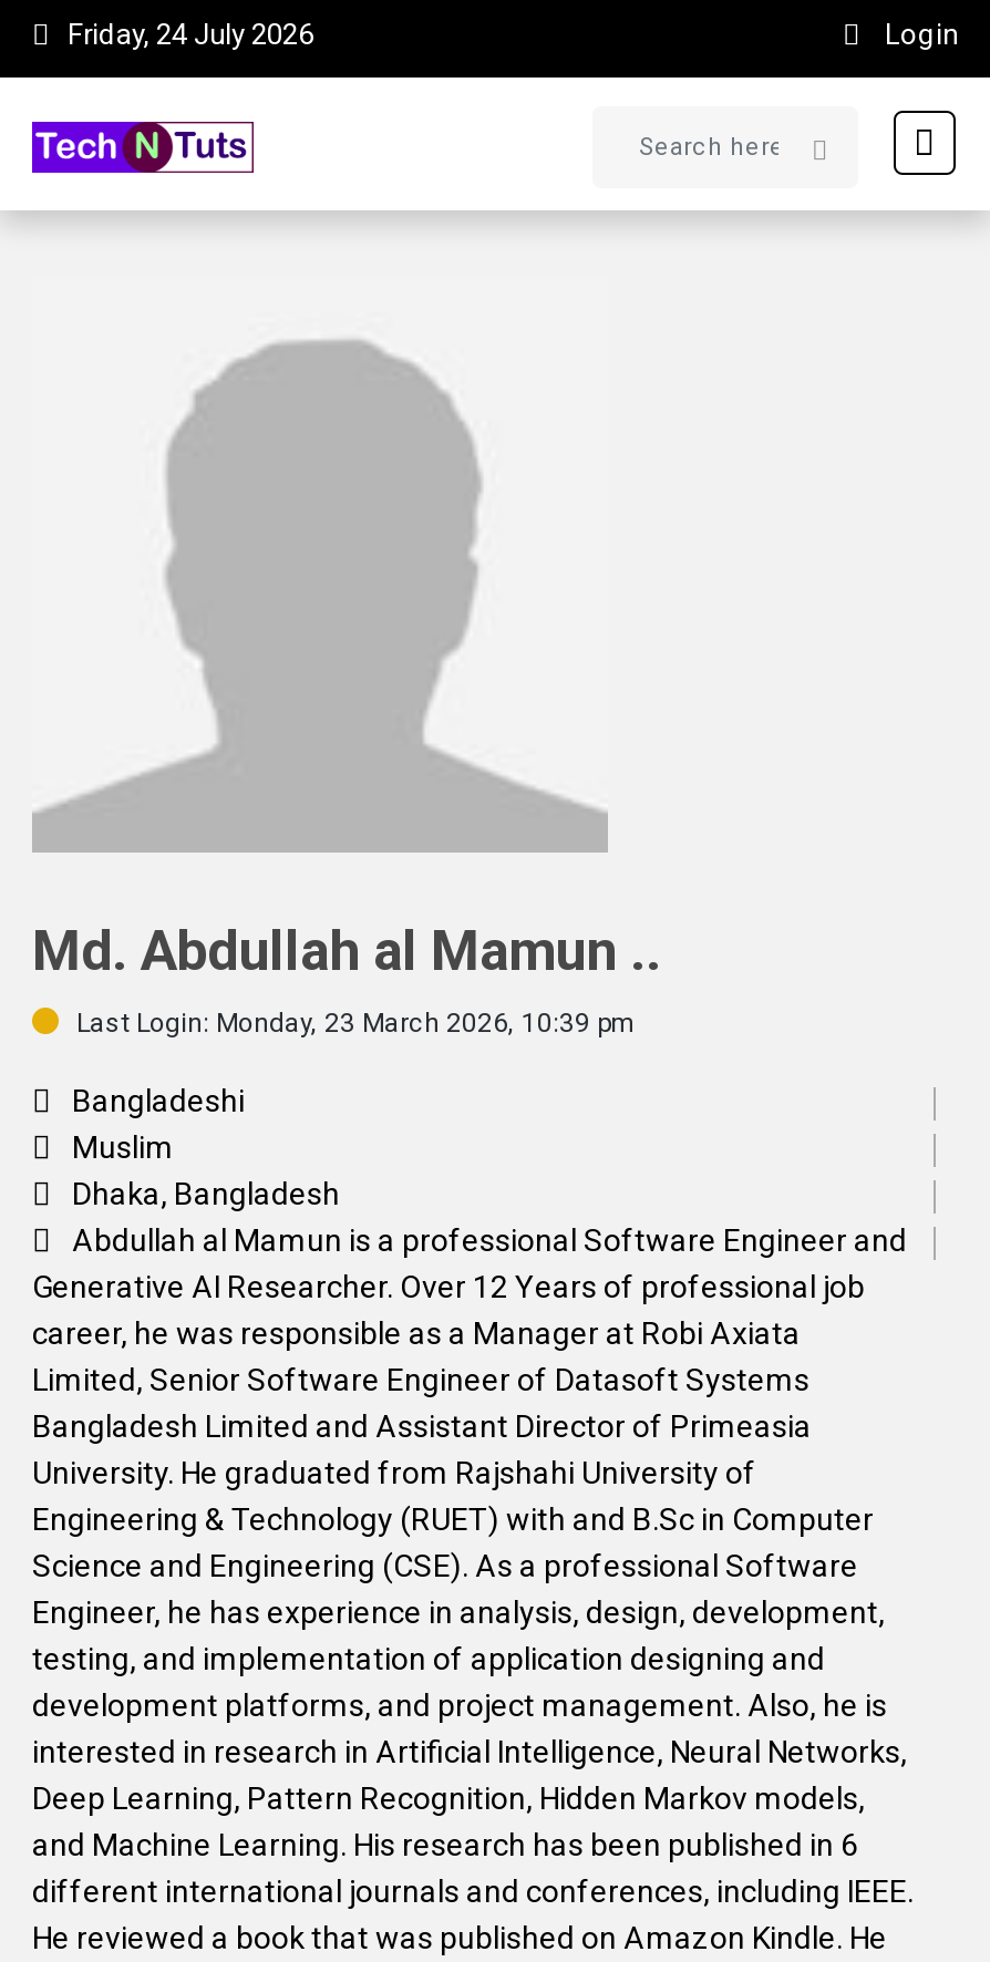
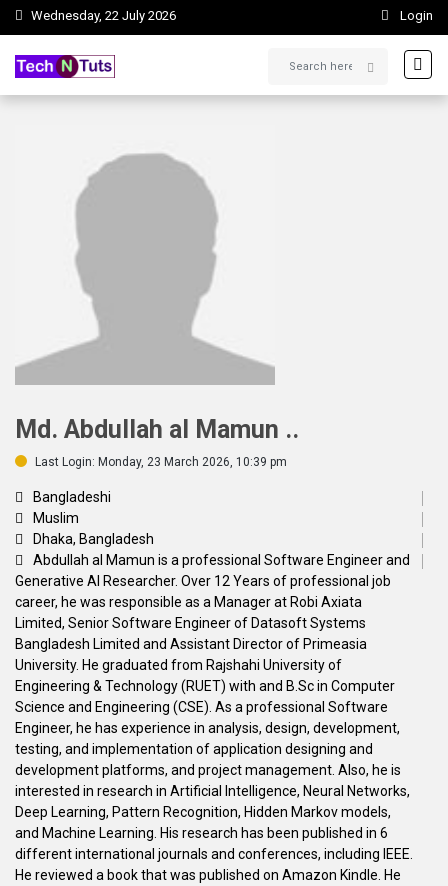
- Friday, 24 July 2026
+ Wednesday, 22 July 2026
